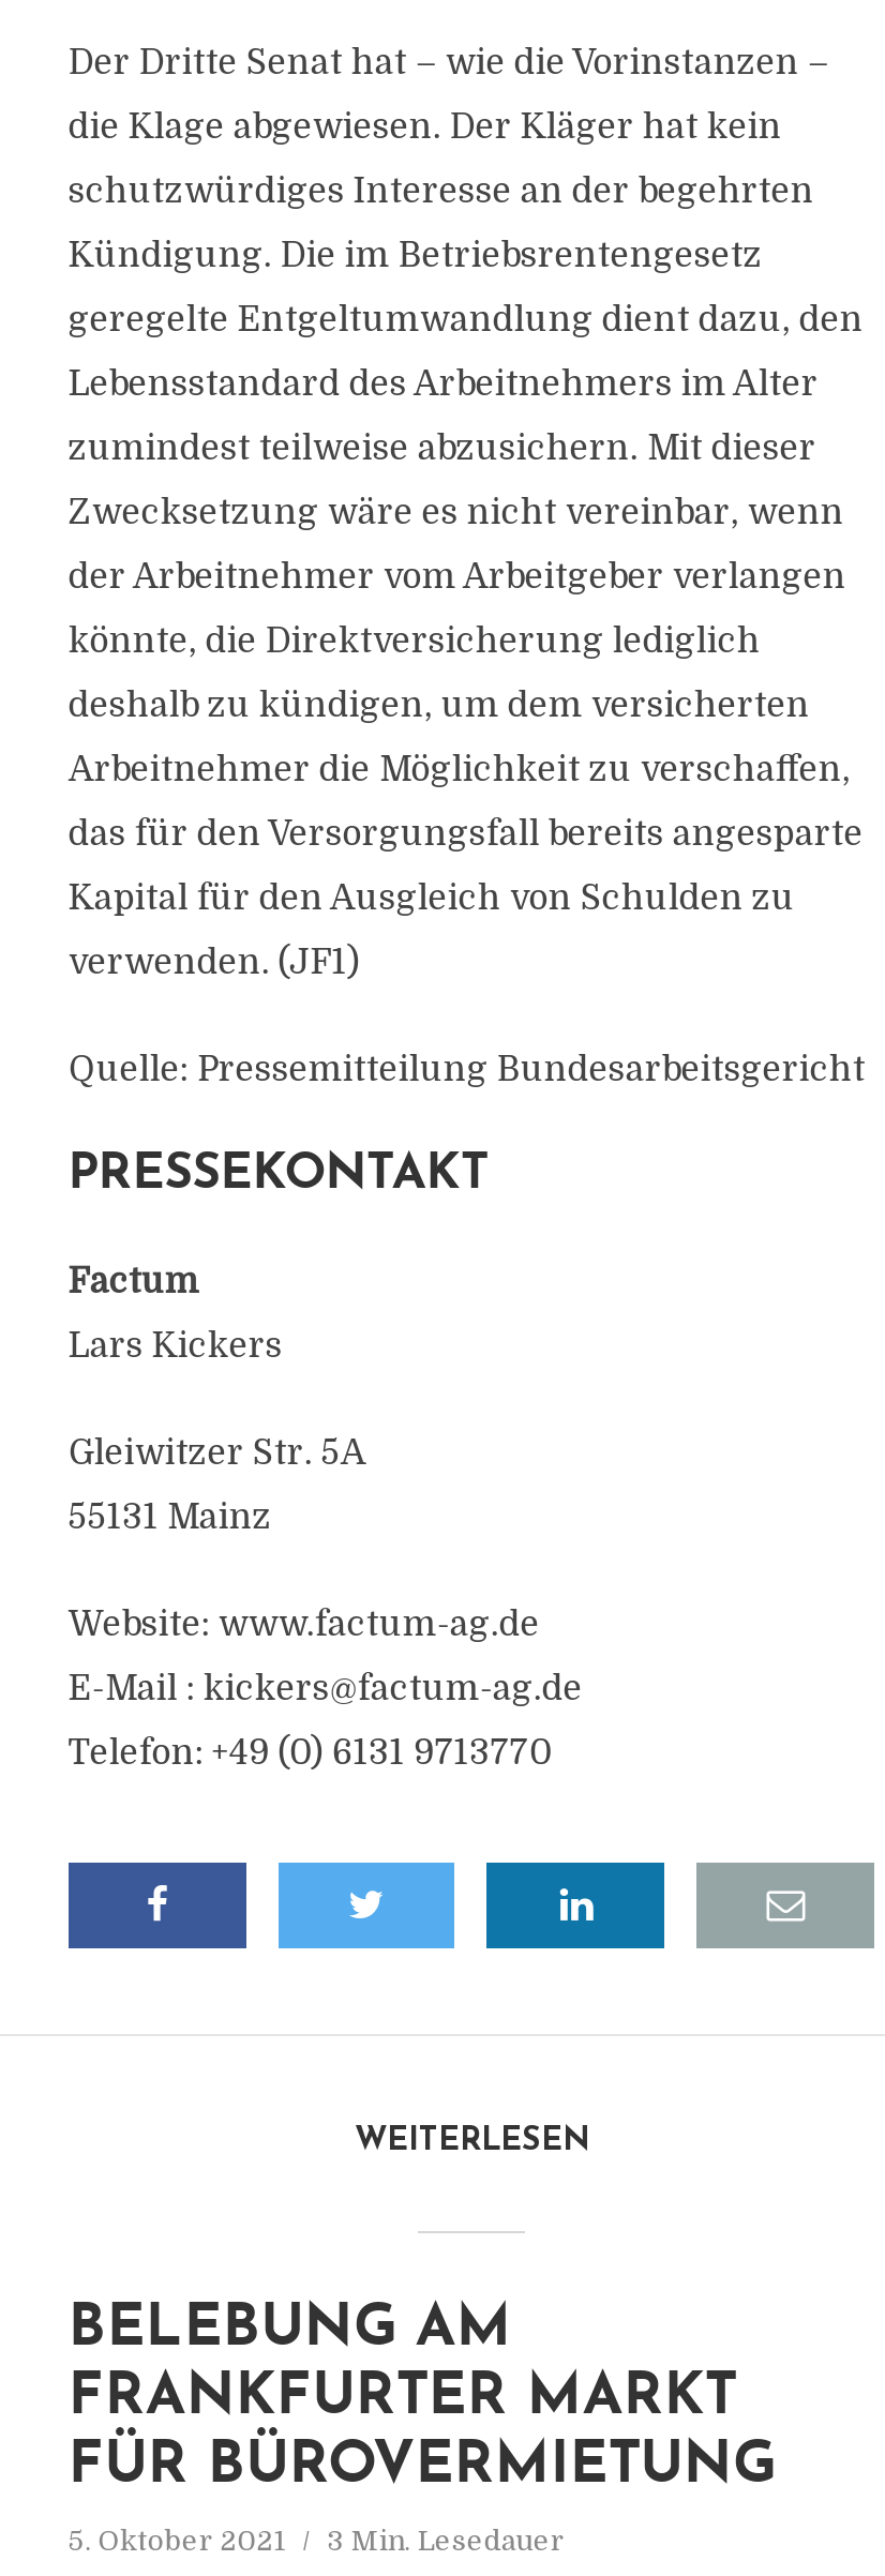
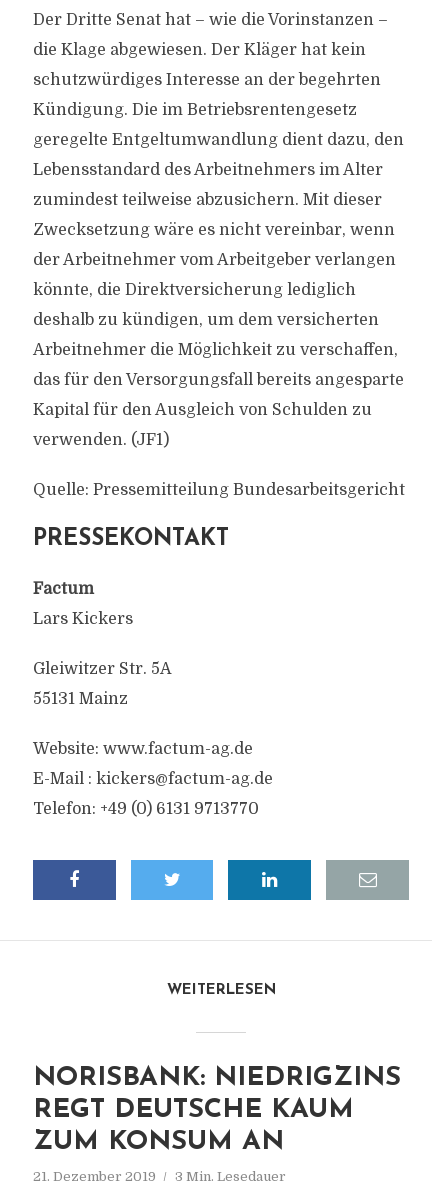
- BELEBUNG AM
- FRANKFURTER MARKT
- FÜR BÜROVERMIETUNG
+ NORISBANK: NIEDRIGZINS
+ REGT DEUTSCHE KAUM
+ ZUM KONSUM AN

- 5. Oktober 2021 3 Min. Lesedauer
+ 21. Dezember 2019 3 Min. Lesedauer
